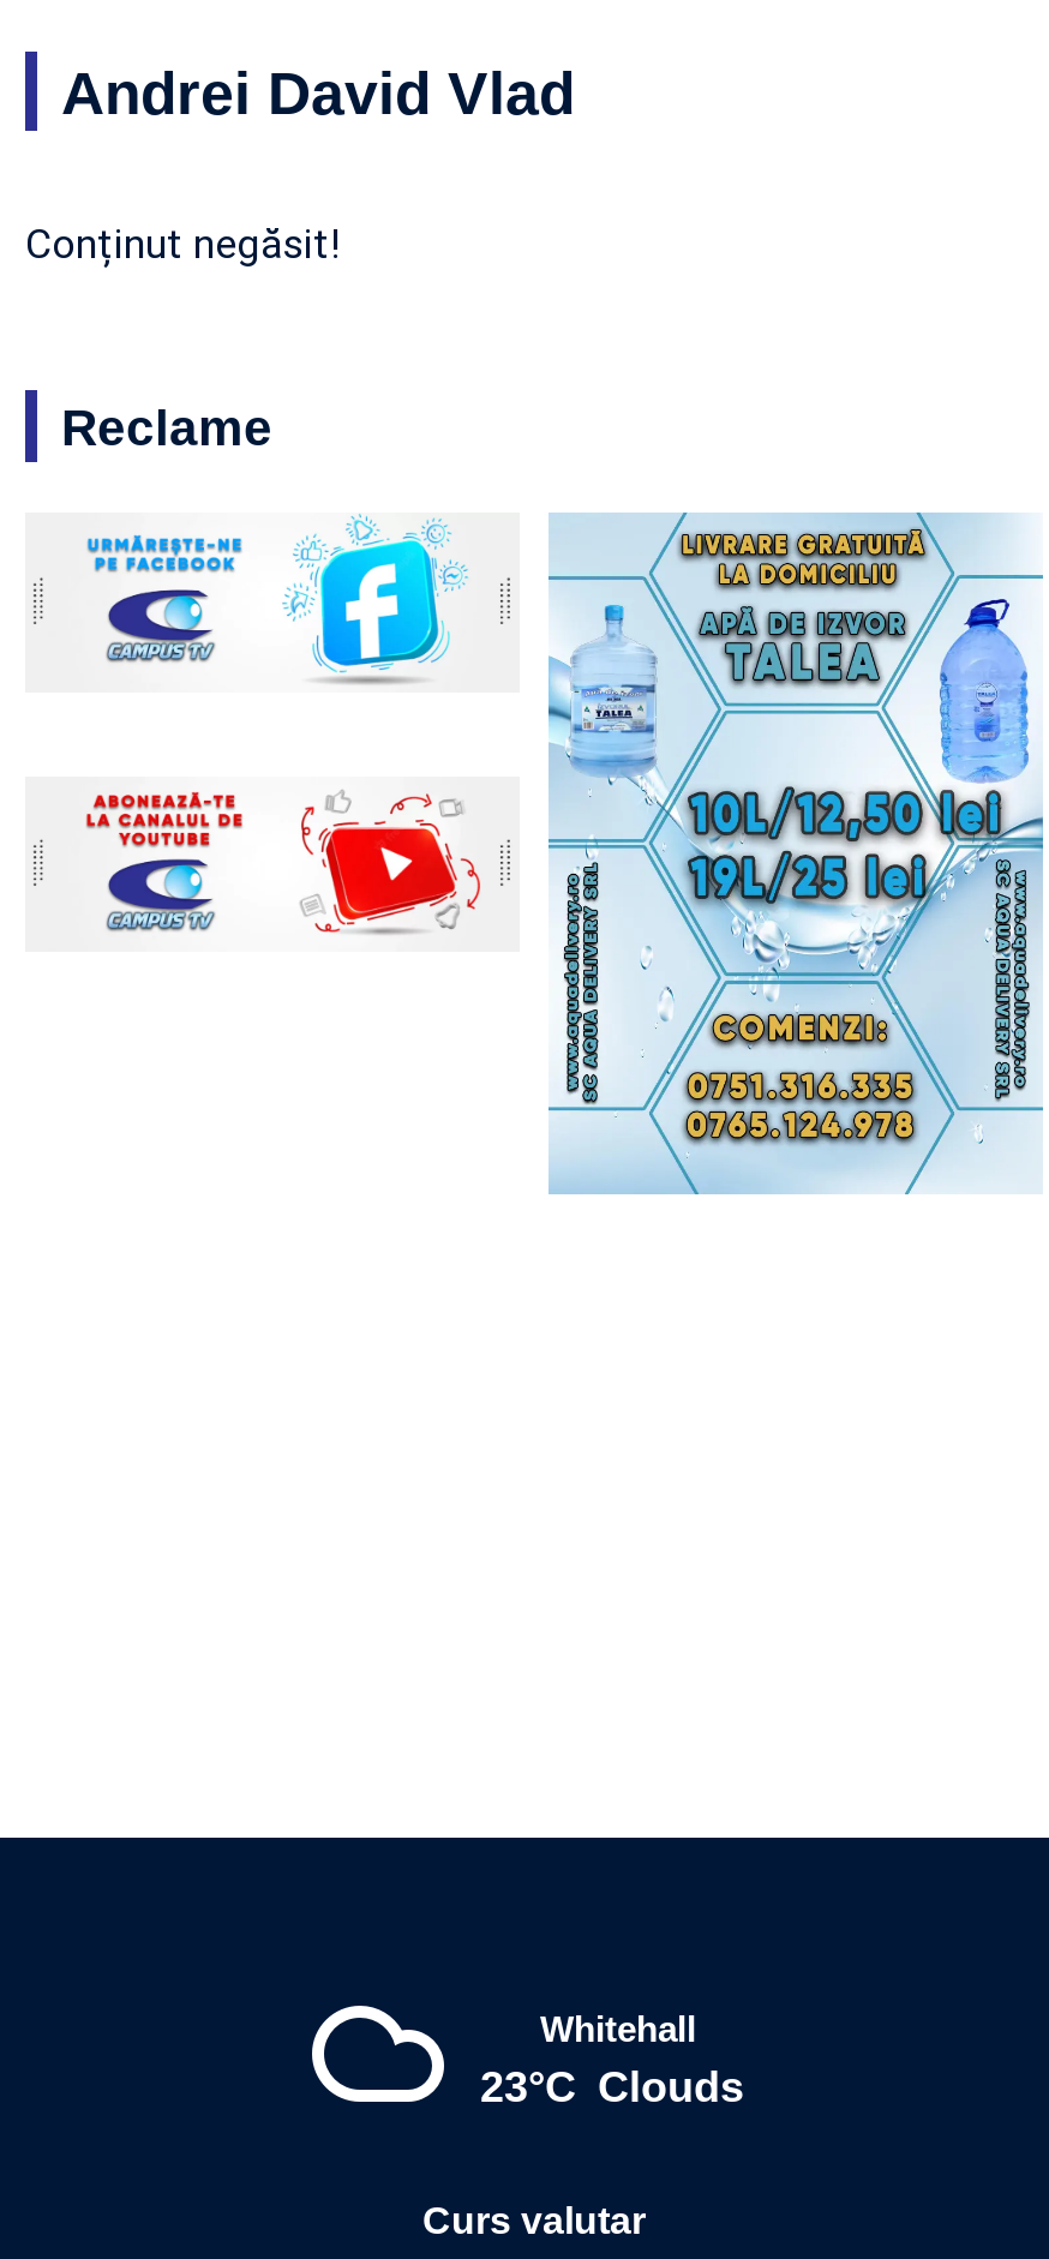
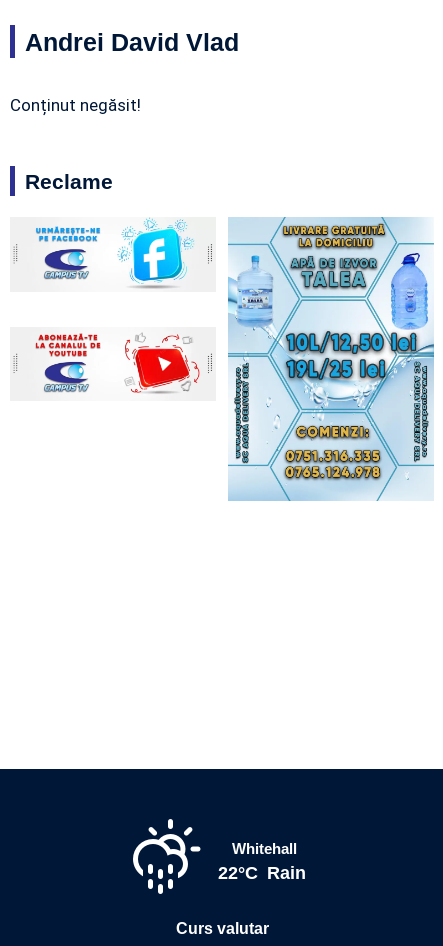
- [image]
- 23°C Clouds
+ [image]
+ 22°C Rain
